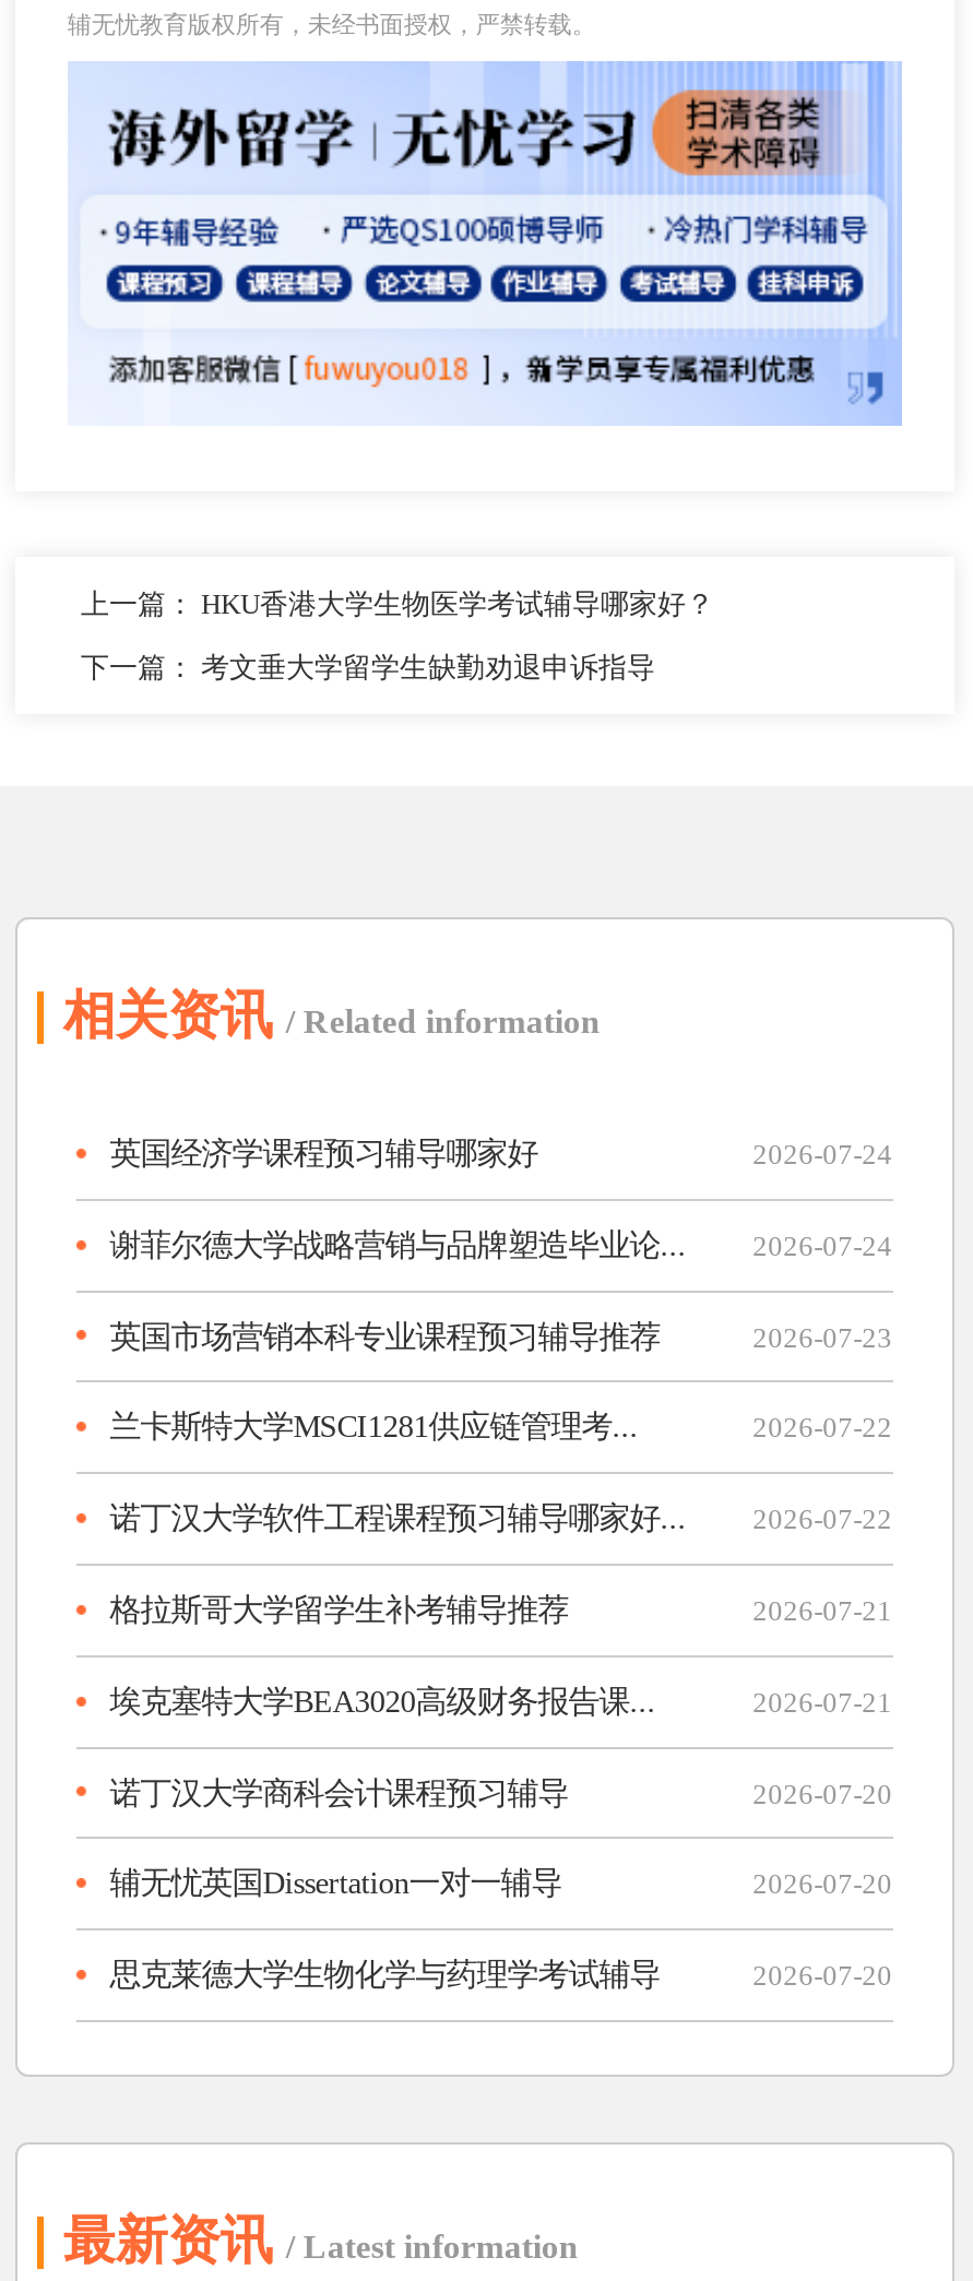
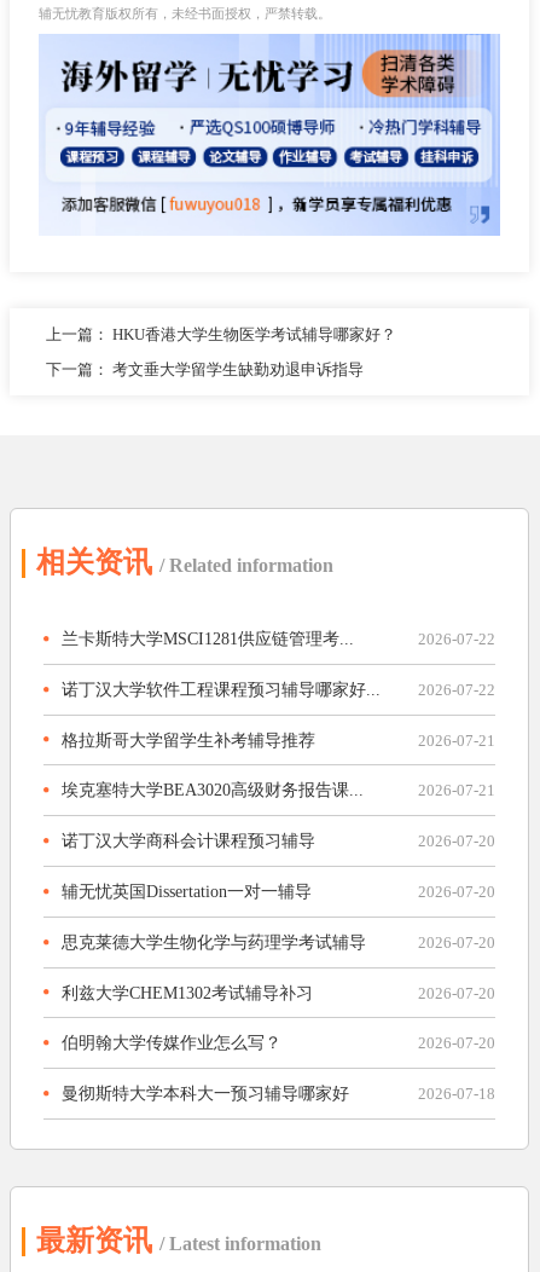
- 英国经济学课程预习辅导哪家好
- 2026-07-24
- 谢菲尔德大学战略营销与品牌塑造毕业论...
- 2026-07-24
- 英国市场营销本科专业课程预习辅导推荐
- 2026-07-23

moved up: 兰卡斯特大学MSCI1281供应链管理考... | 2026-07-22 | 诺丁汉大学软件工程课程预习辅导哪家好... | ... | 思克莱德大学生物化学与药理学考试辅导 | 2026-07-20

+ 利兹大学CHEM1302考试辅导补习
+ 2026-07-20
+ 伯明翰大学传媒作业怎么写？
+ 2026-07-20
+ 曼彻斯特大学本科大一预习辅导哪家好
+ 2026-07-18
